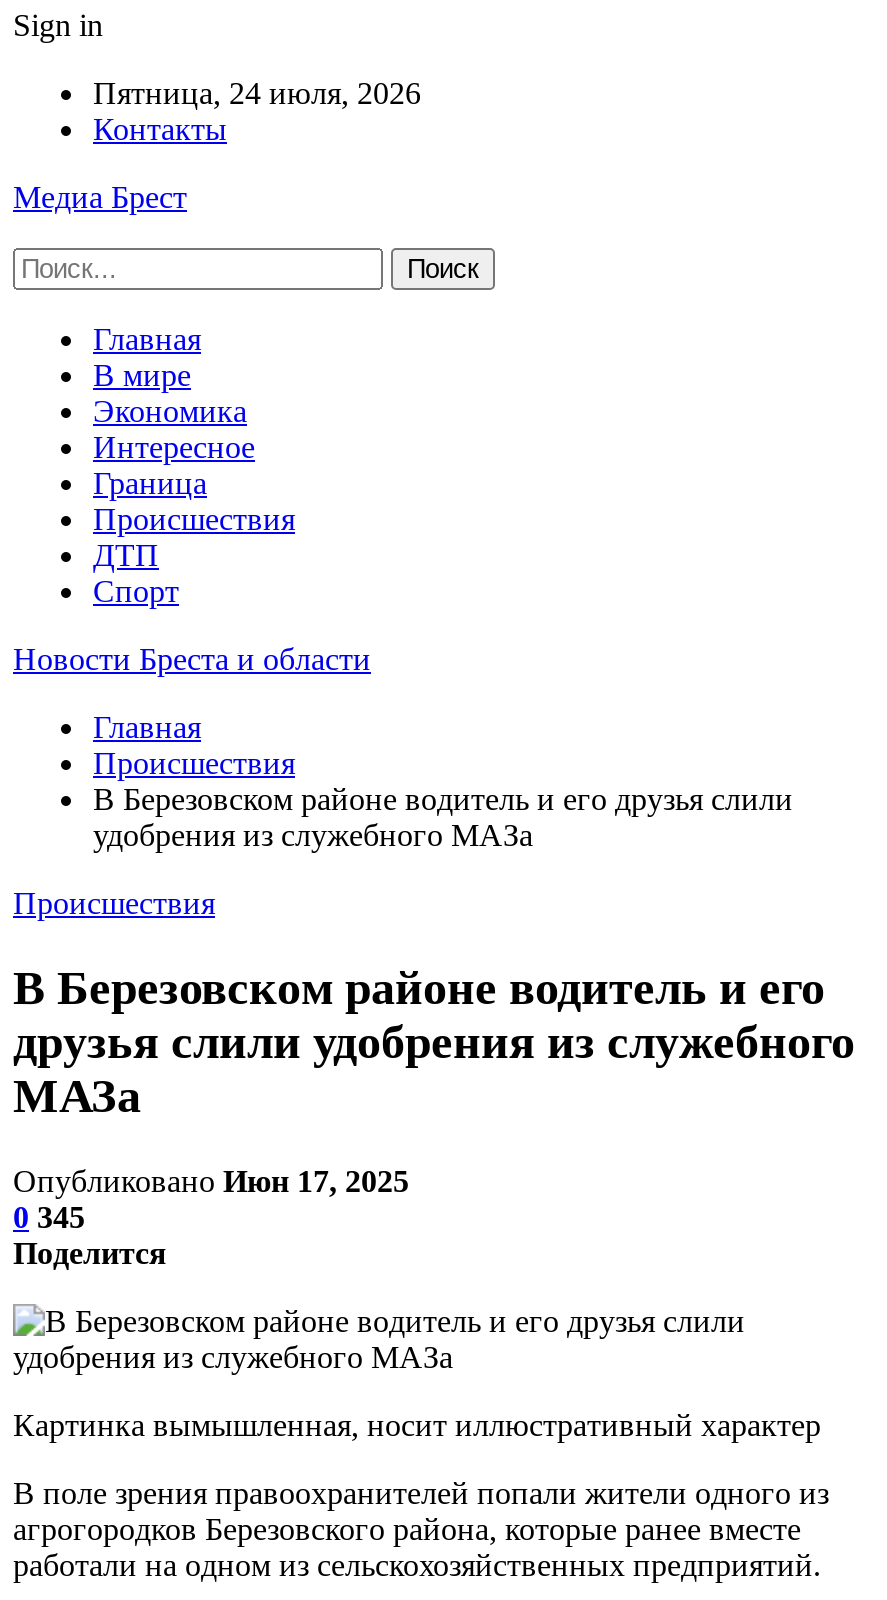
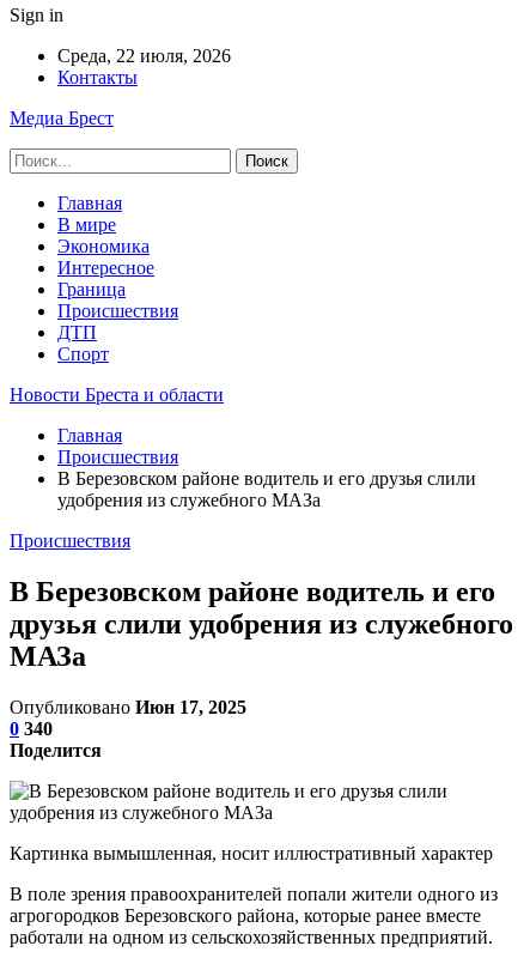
- Пятница, 24 июля, 2026
+ Среда, 22 июля, 2026

- 0 345
+ 0 340
